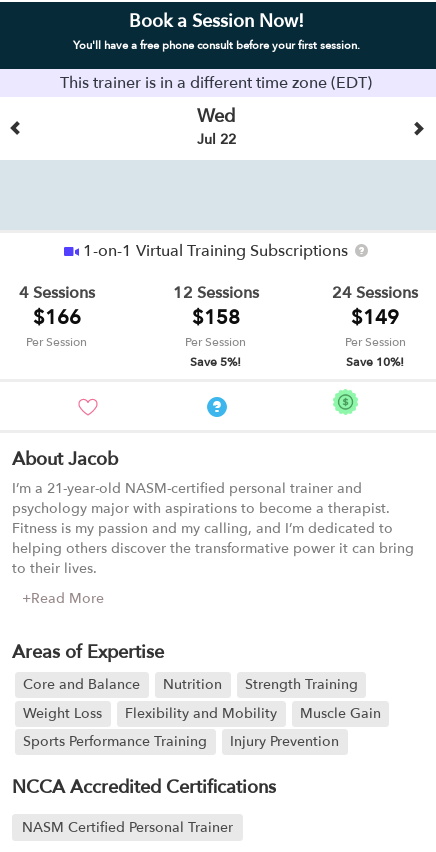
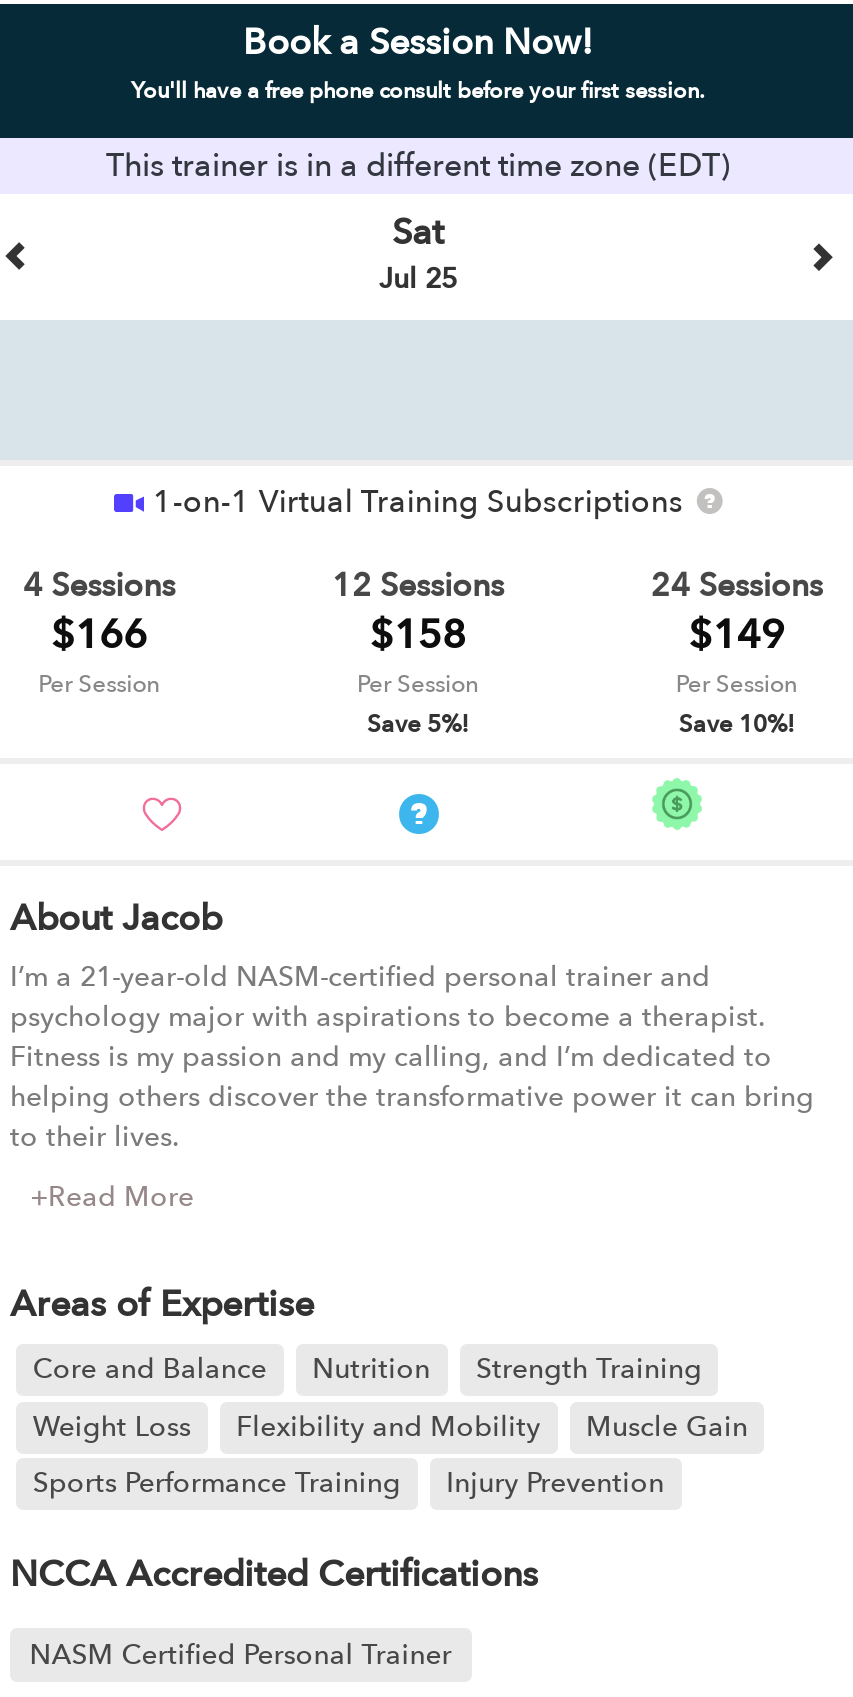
- Wed
- Jul 22
+ Sat
+ Jul 25
